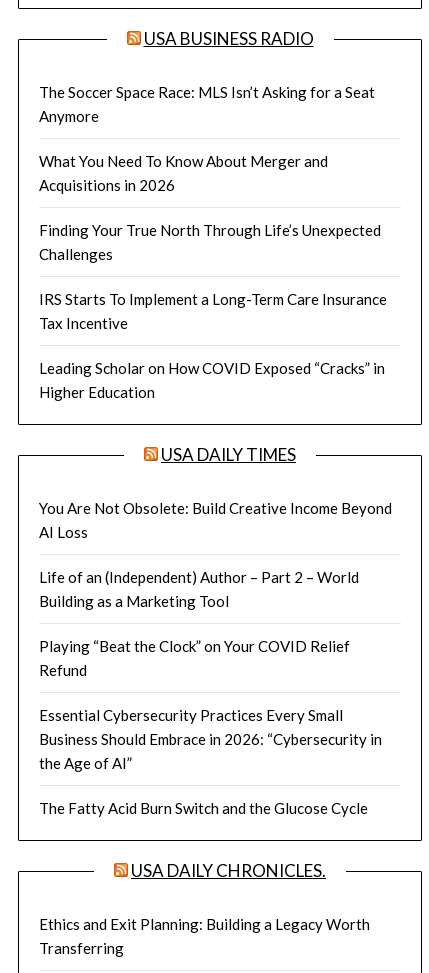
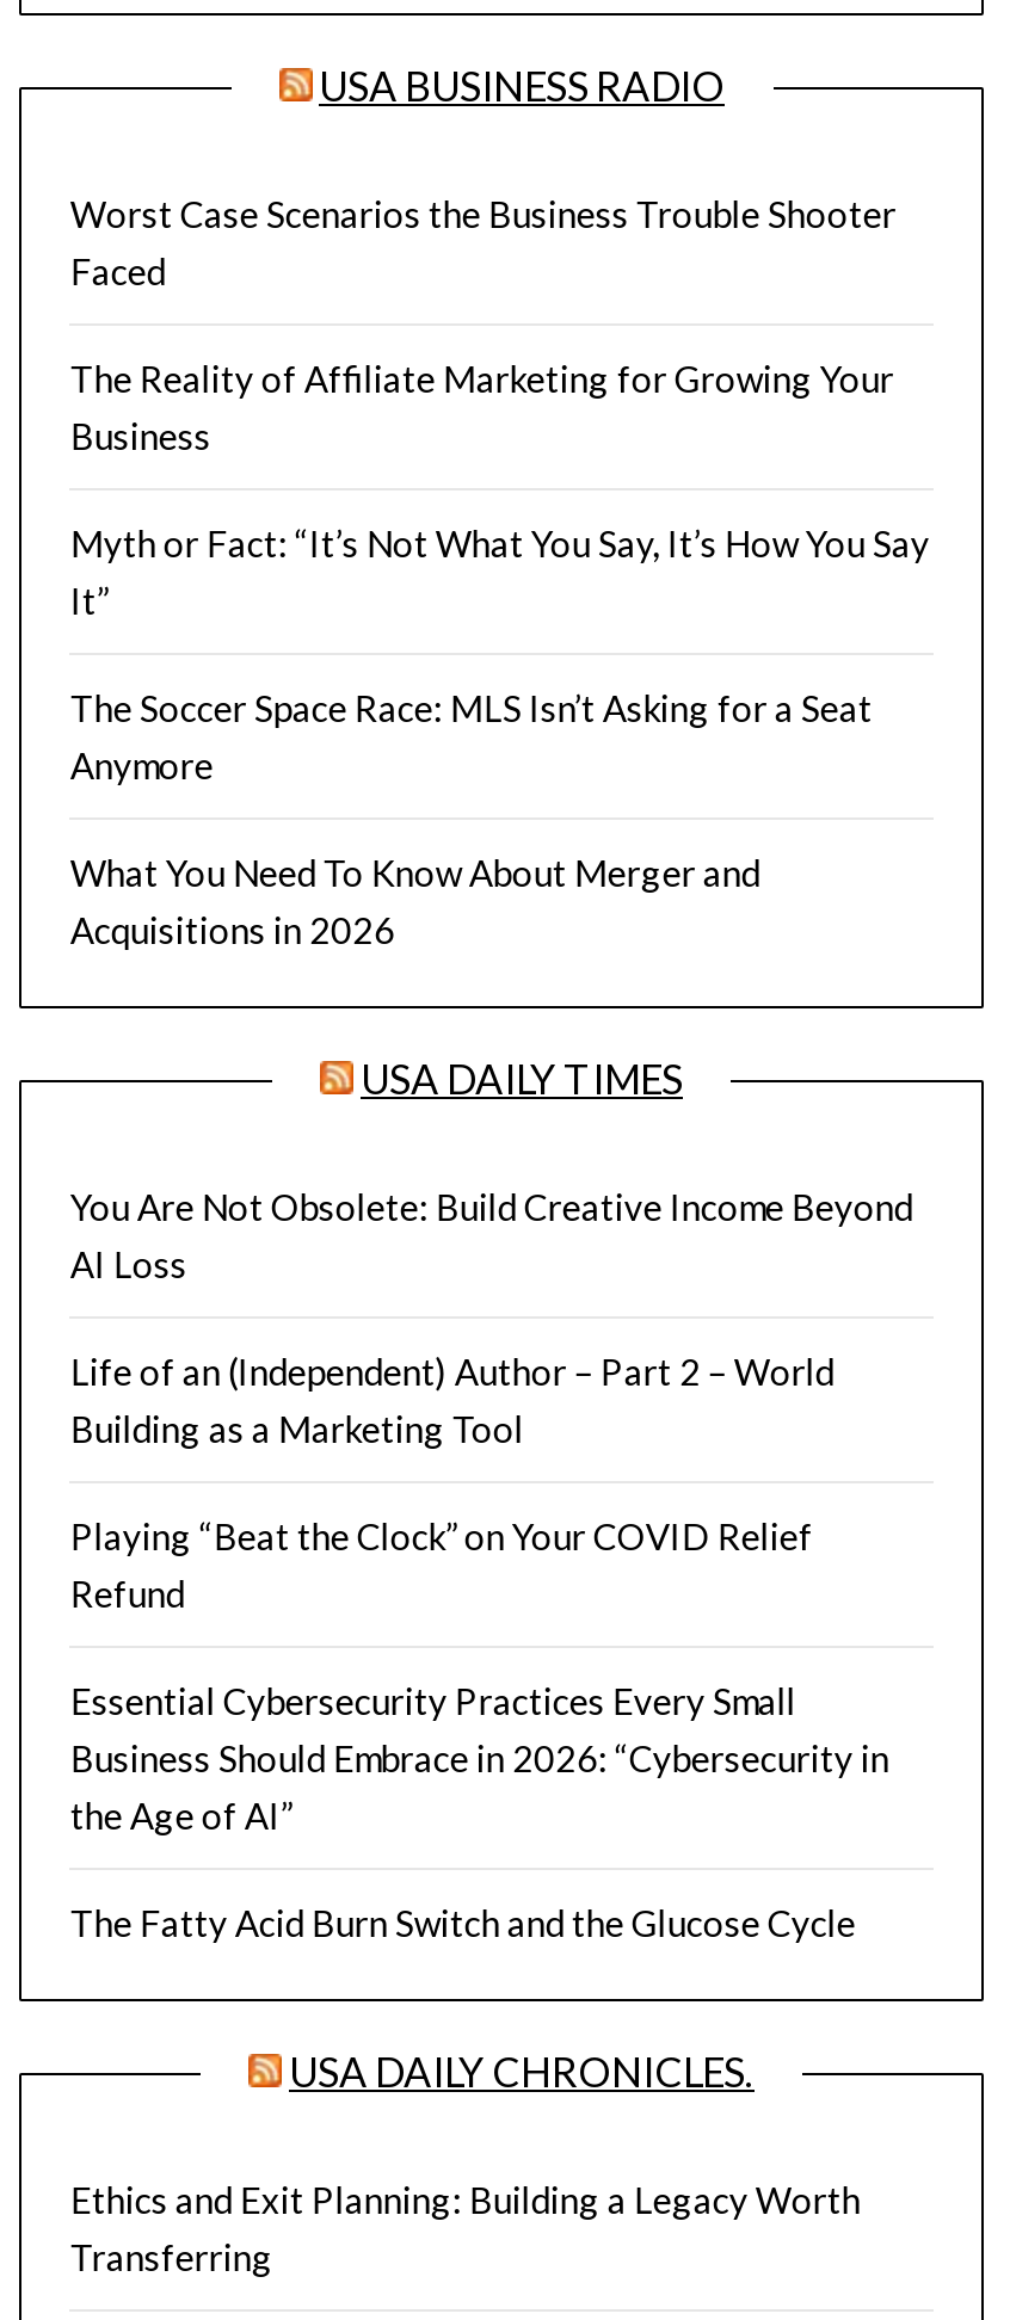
+ Worst Case Scenarios the Business Trouble Shooter
+ Faced
+ The Reality of Affiliate Marketing for Growing Your
+ Business
+ Myth or Fact: “It’s Not What You Say, It’s How You Say
+ It”

moved down: The Soccer Space Race: MLS Isn’t Asking for a Seat | Anymore | What You Need To Know About Merger and | Acquisitions in 2026

- Finding Your True North Through Life’s Unexpected
- Challenges
- IRS Starts To Implement a Long-Term Care Insurance
- Tax Incentive
- Leading Scholar on How COVID Exposed “Cracks” in
- Higher Education
